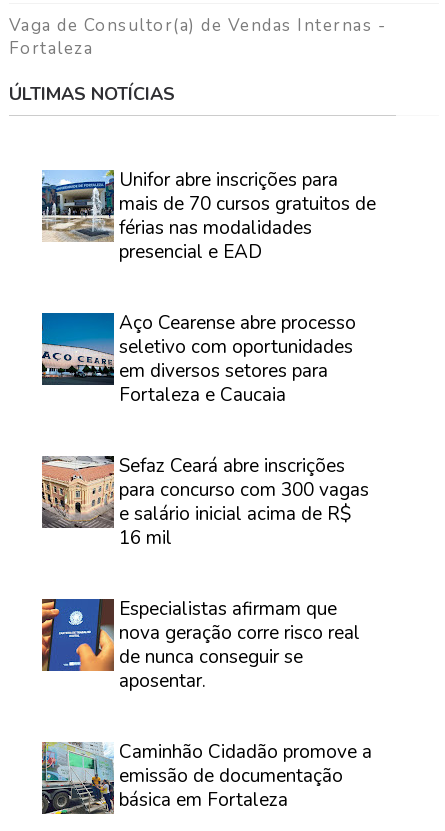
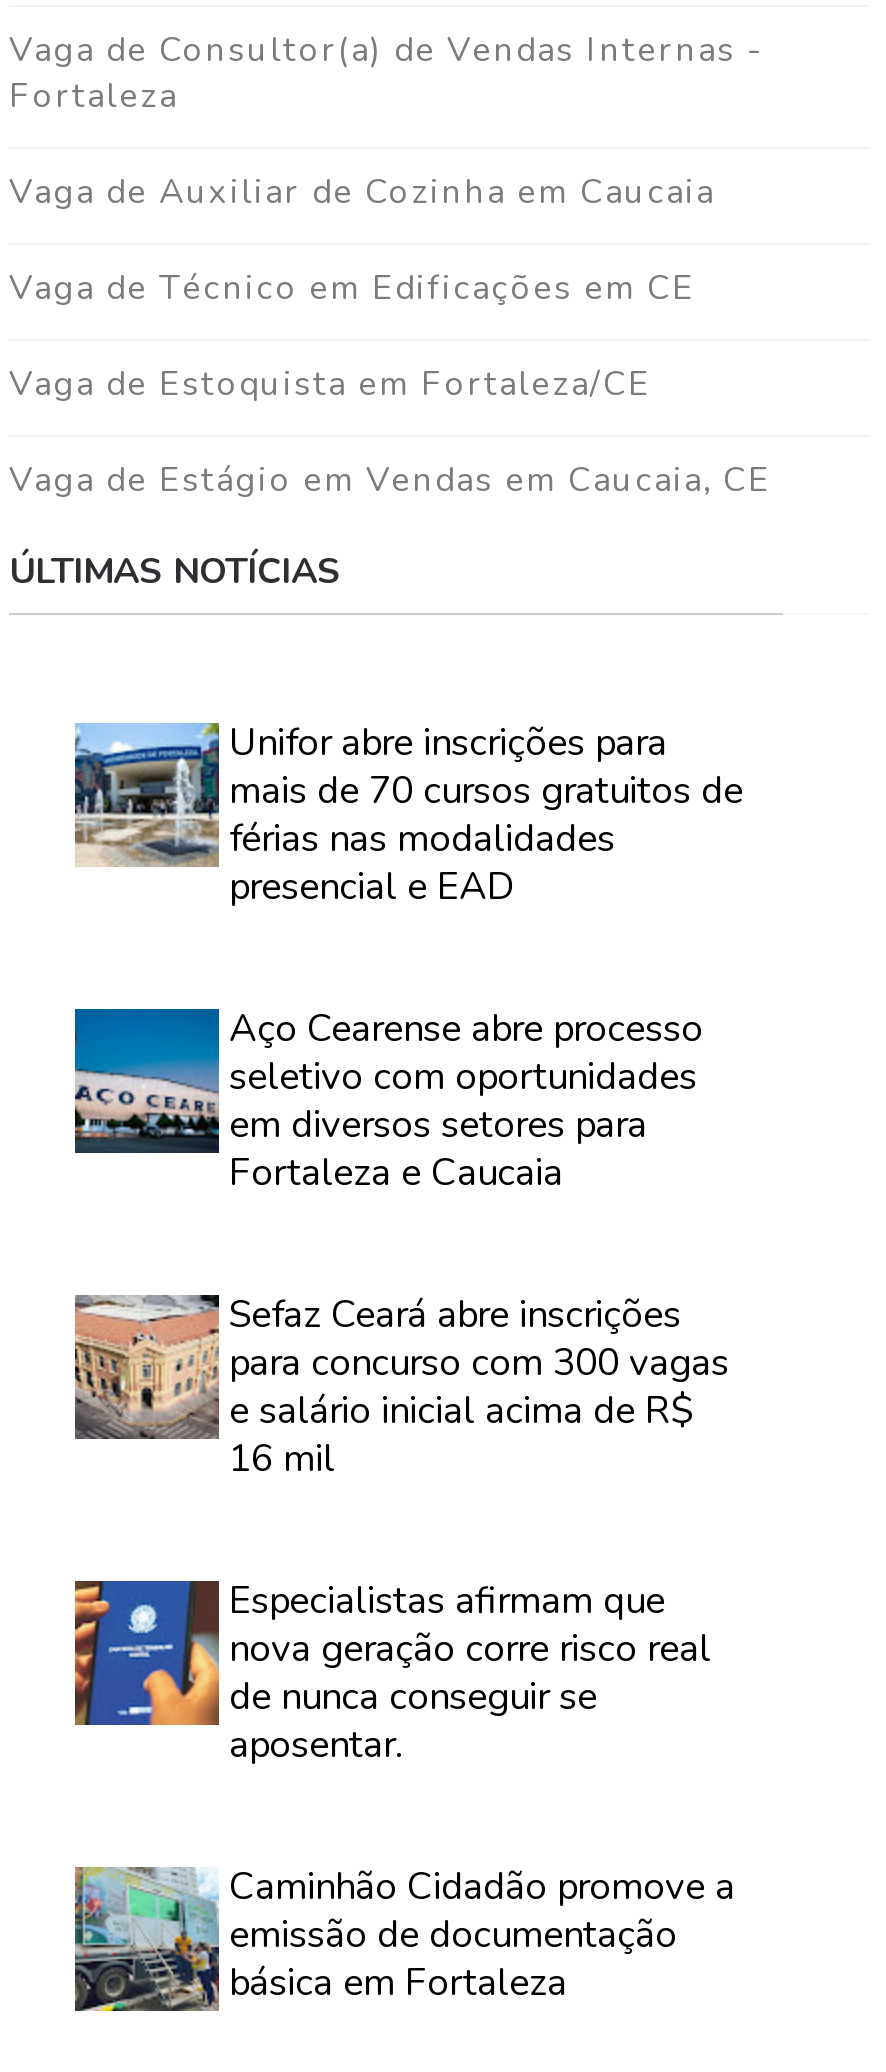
+ Vaga de Auxiliar de Cozinha em Caucaia
+ Vaga de Técnico em Edificações em CE
+ Vaga de Estoquista em Fortaleza/CE
+ Vaga de Estágio em Vendas em Caucaia, CE
